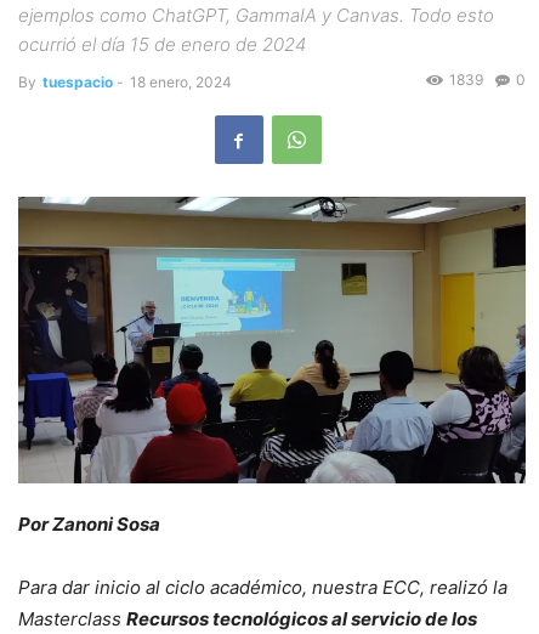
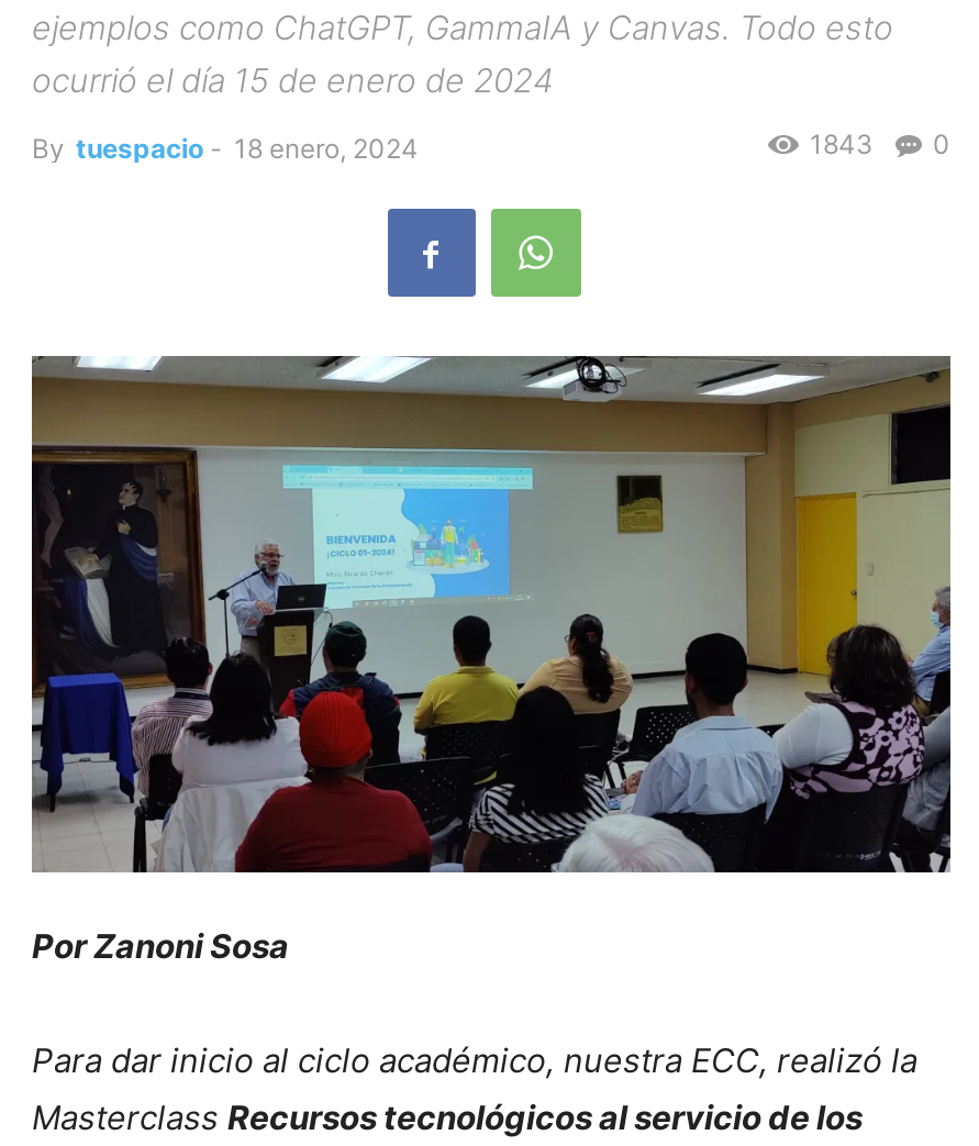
- 1839 0
+ 1843 0
